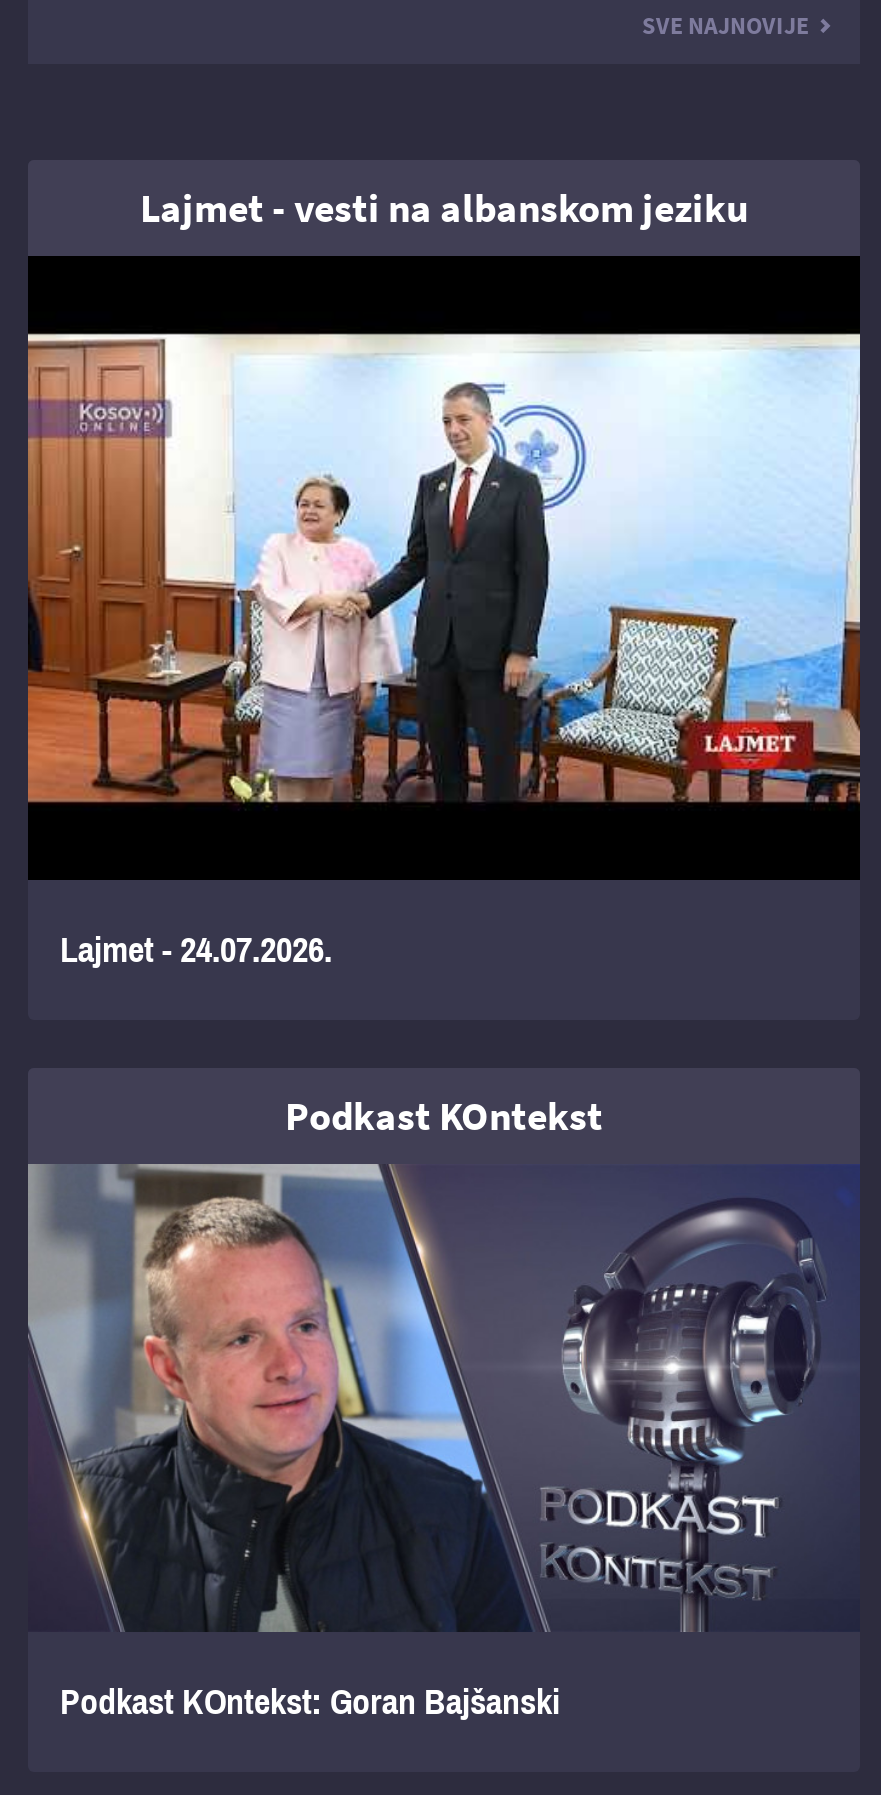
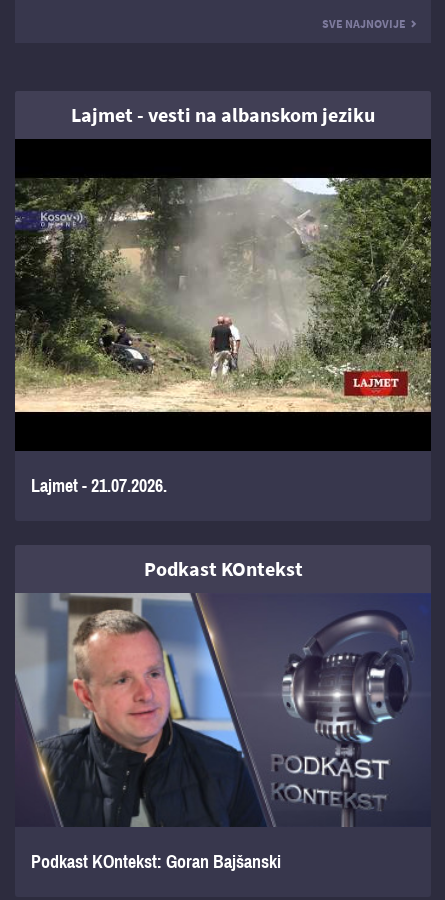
- [image]
+ [image]

- Lajmet - 24.07.2026.
+ Lajmet - 21.07.2026.
